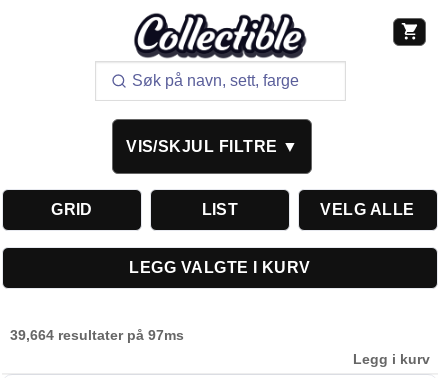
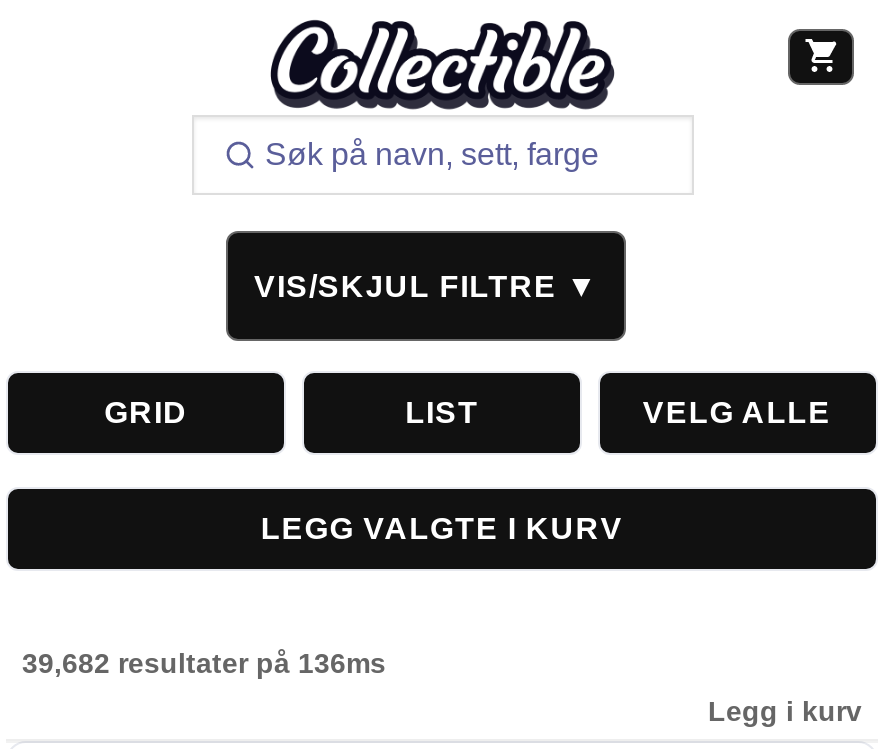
- 39,664 resultater på 97ms
+ 39,682 resultater på 136ms
